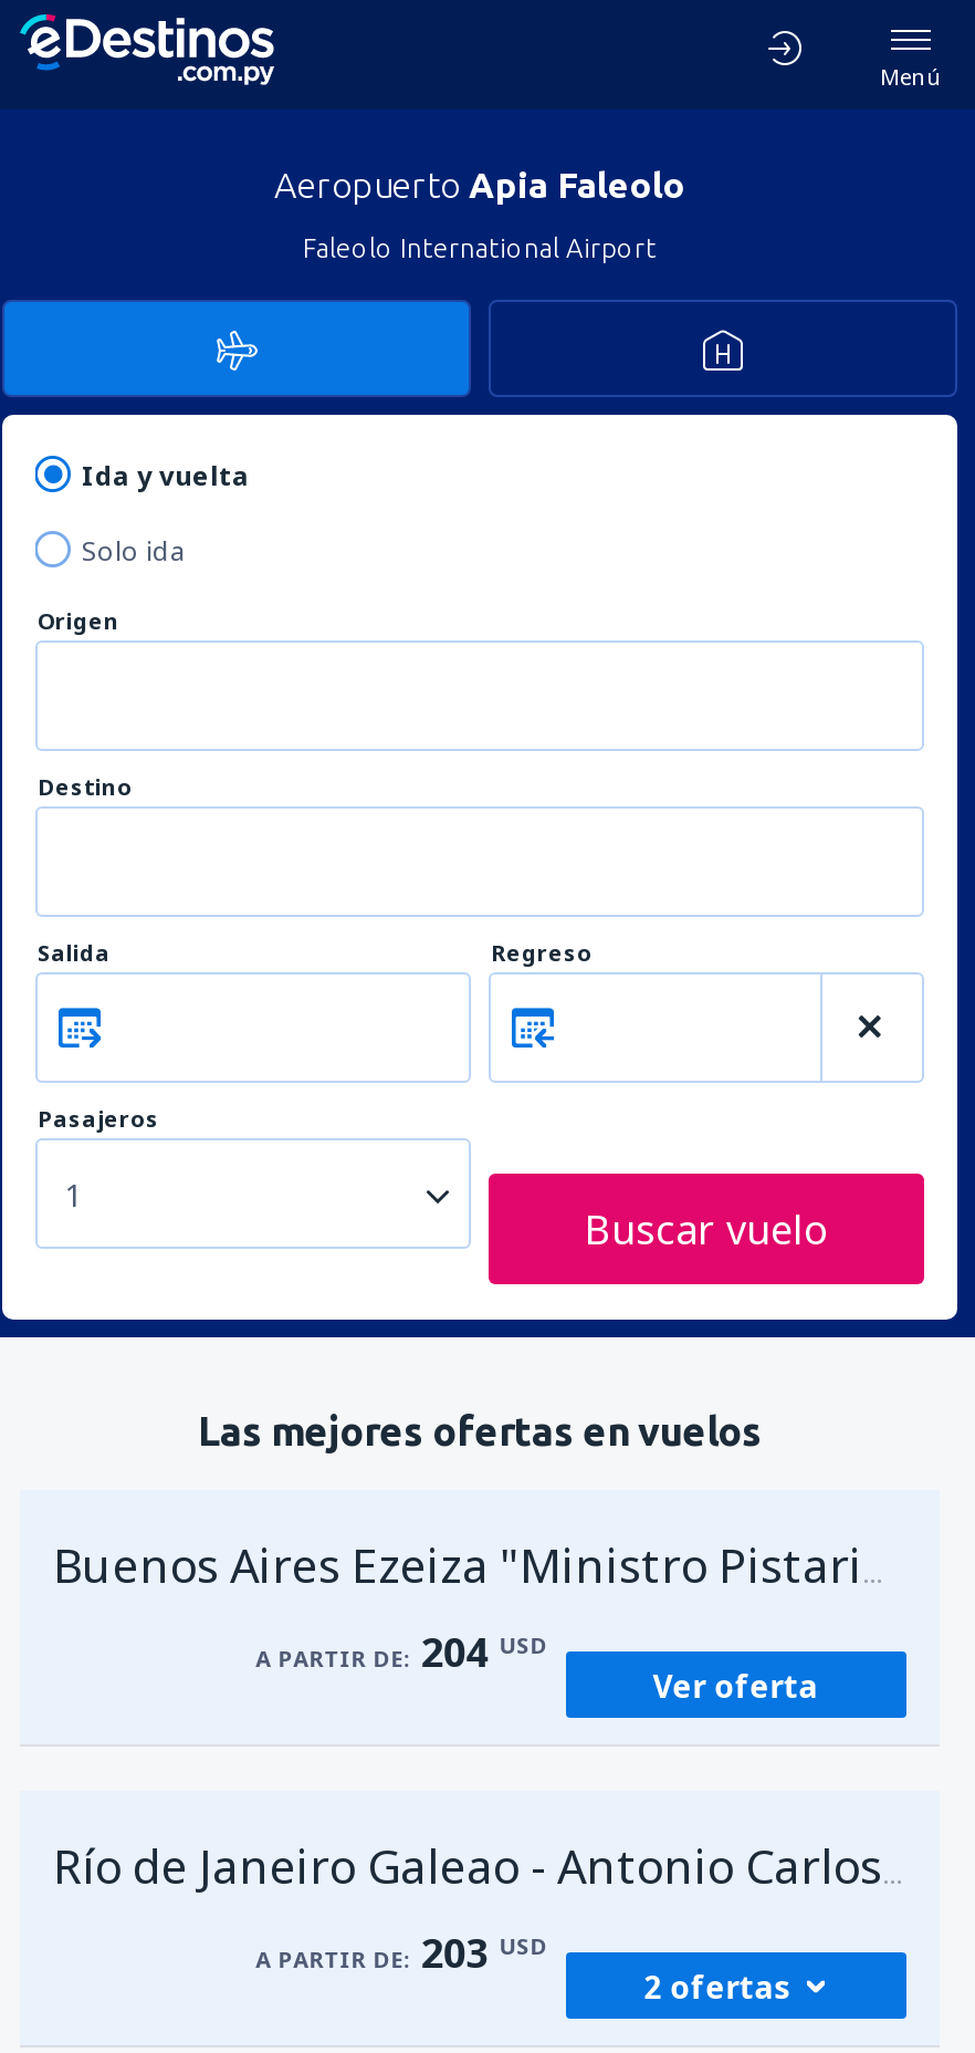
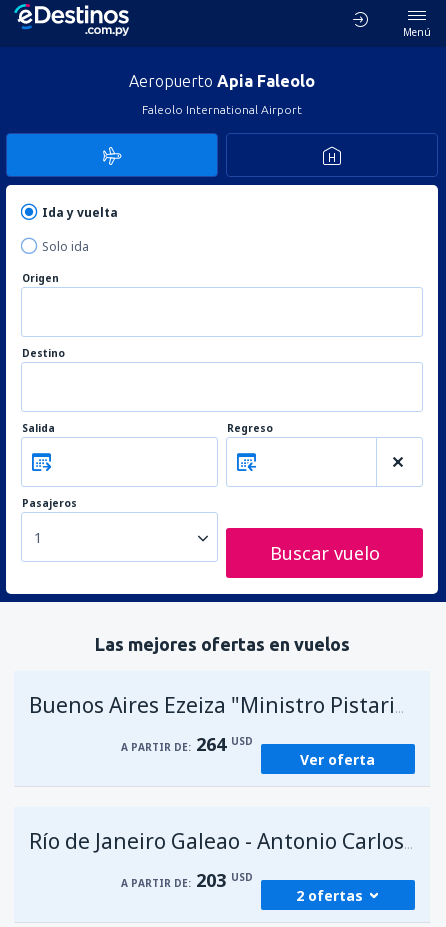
- A PARTIR DE: 204 USD
+ A PARTIR DE: 264 USD
